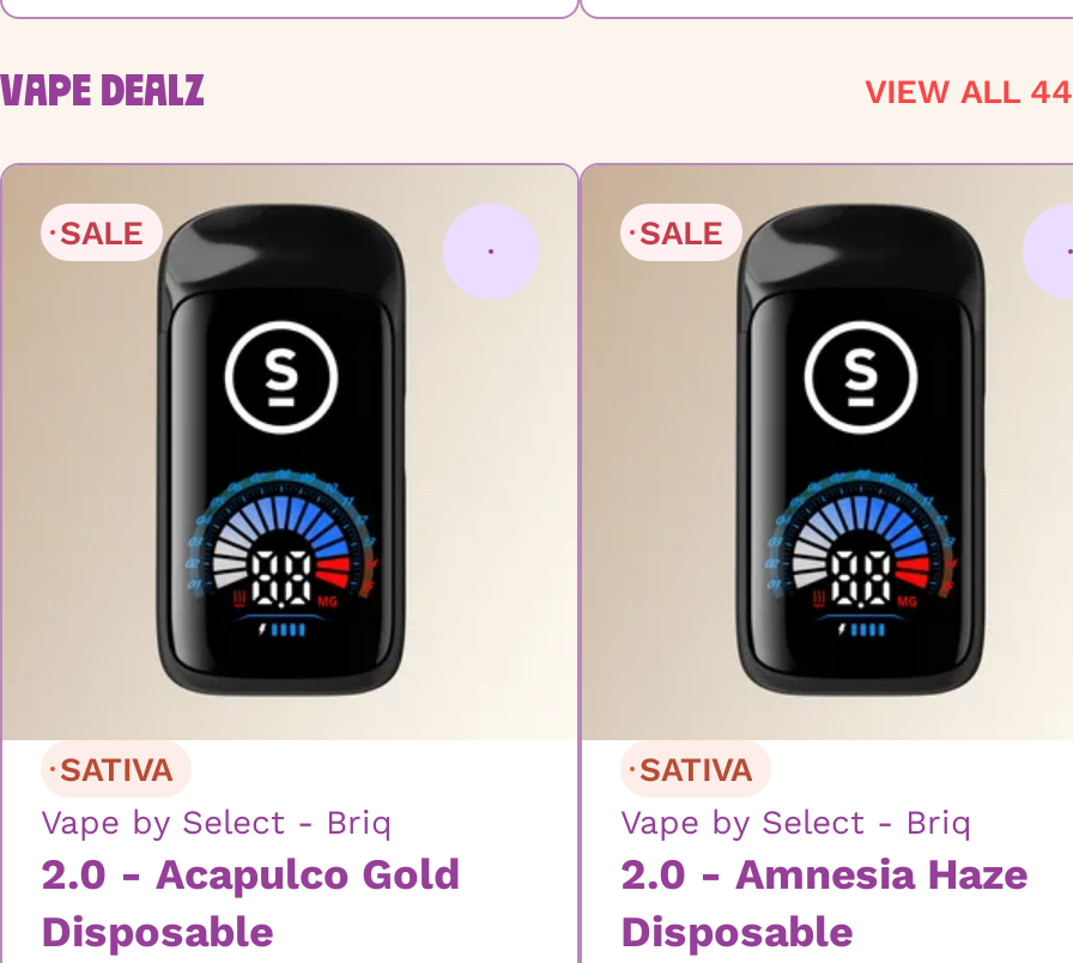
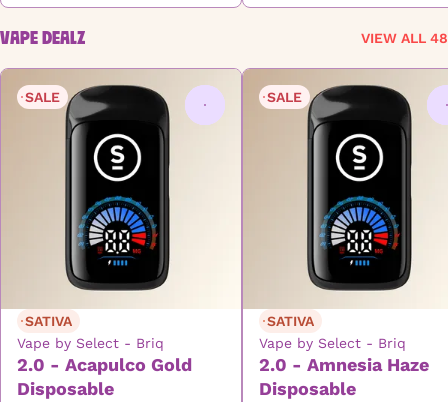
- VIEW ALL 44
+ VIEW ALL 48
